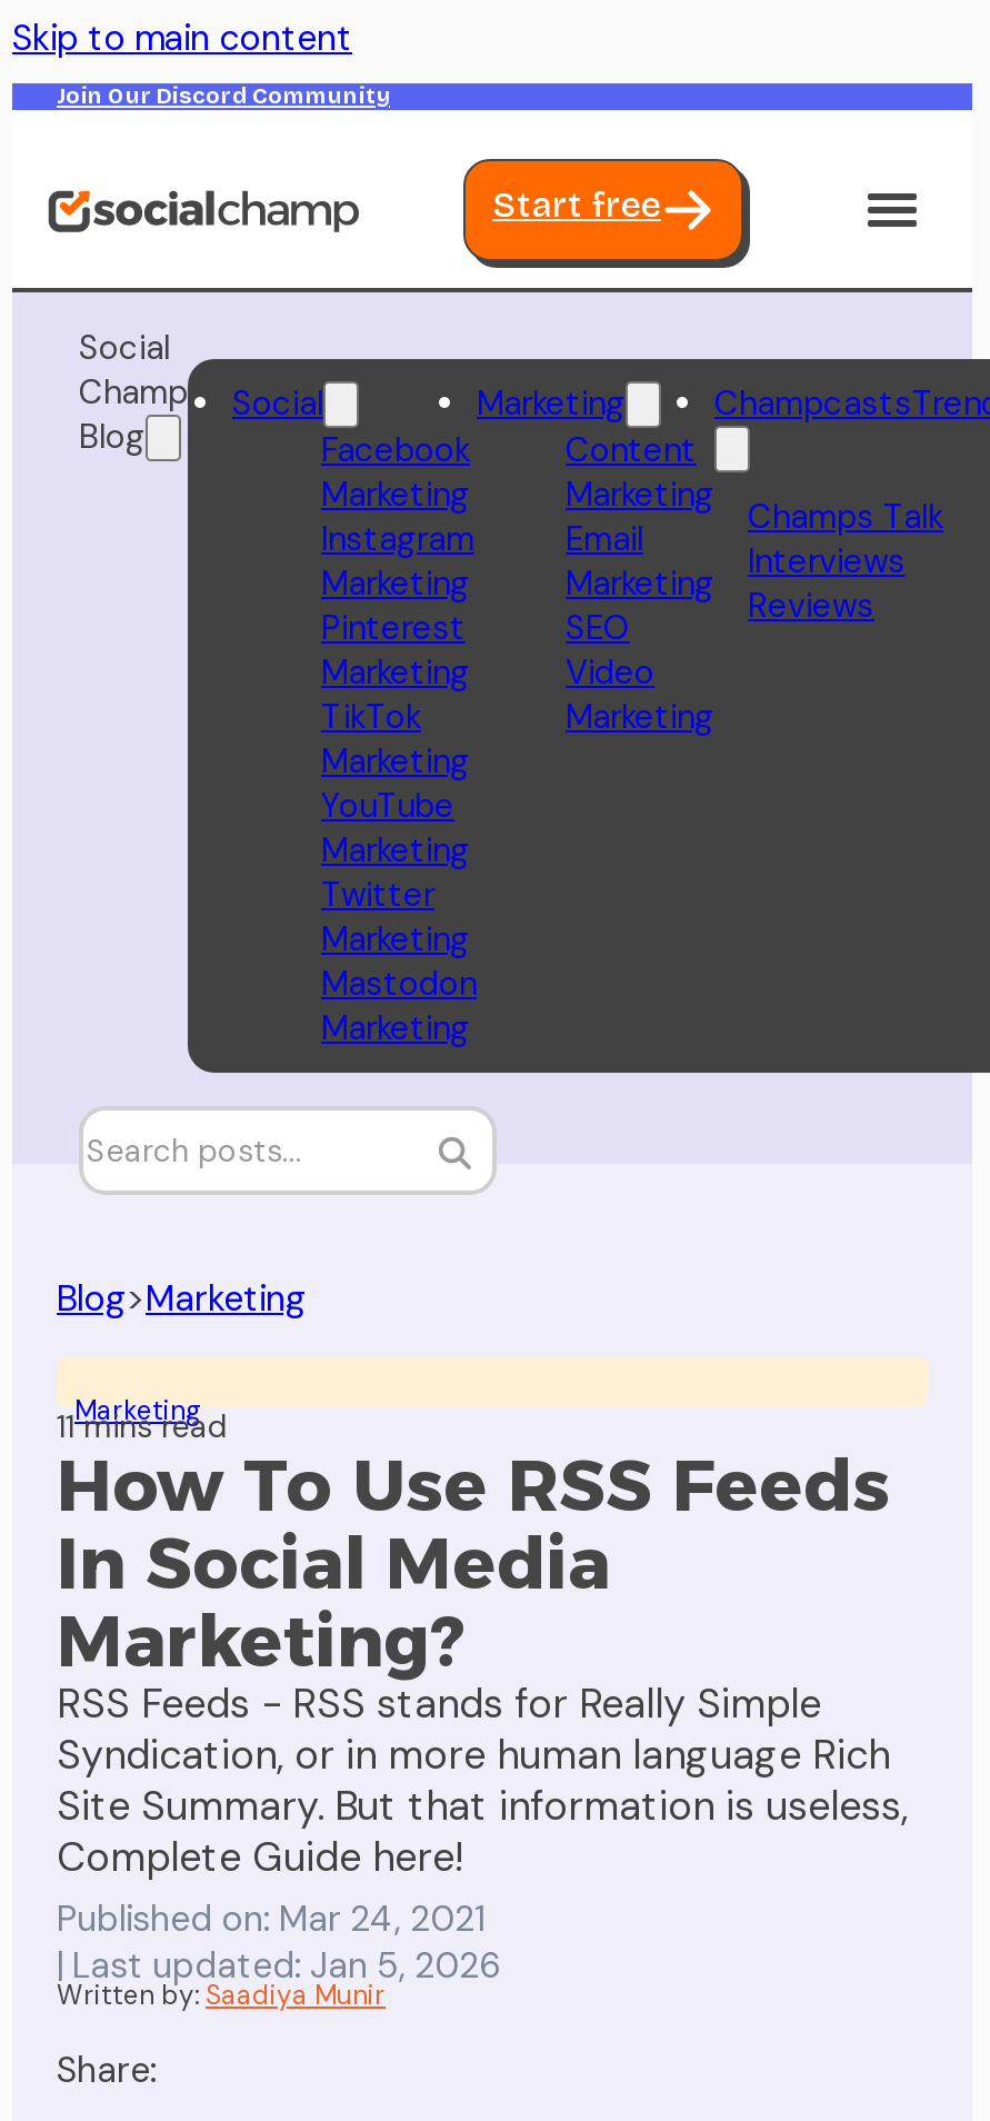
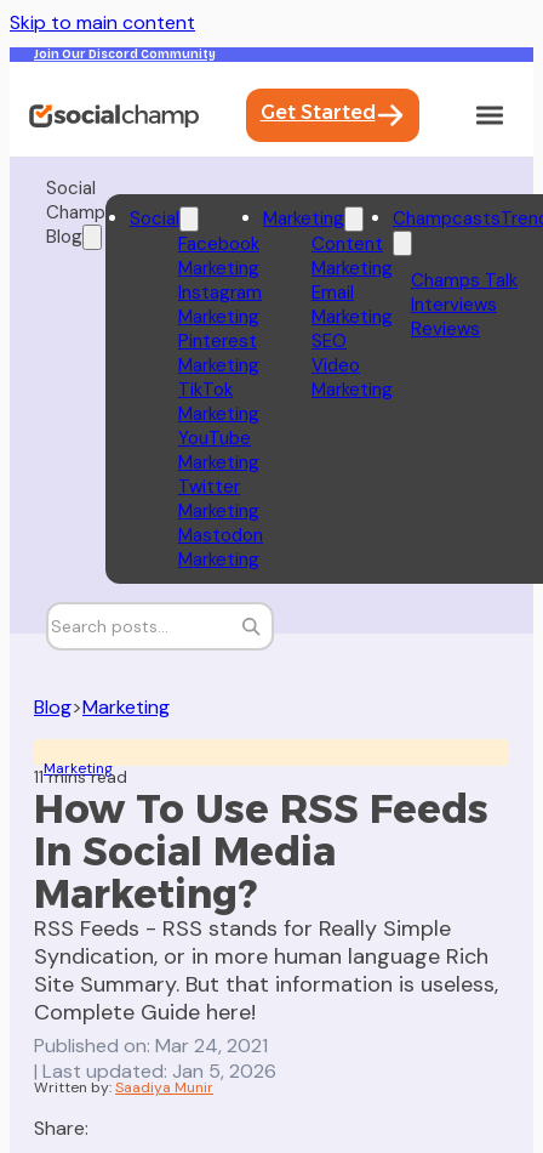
- Start free
+ Get Started
